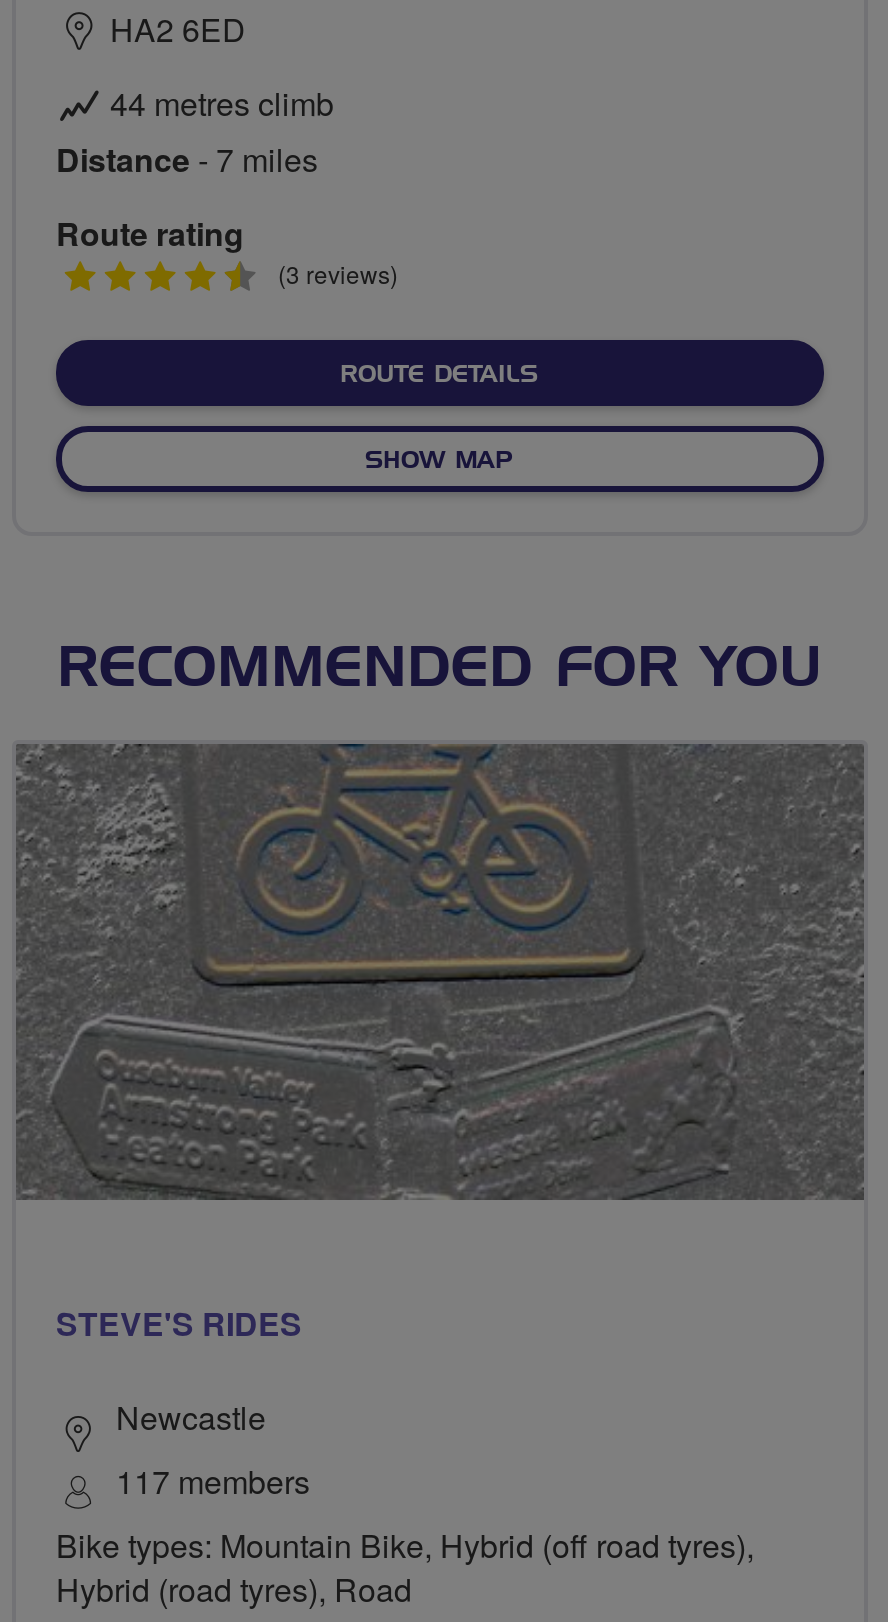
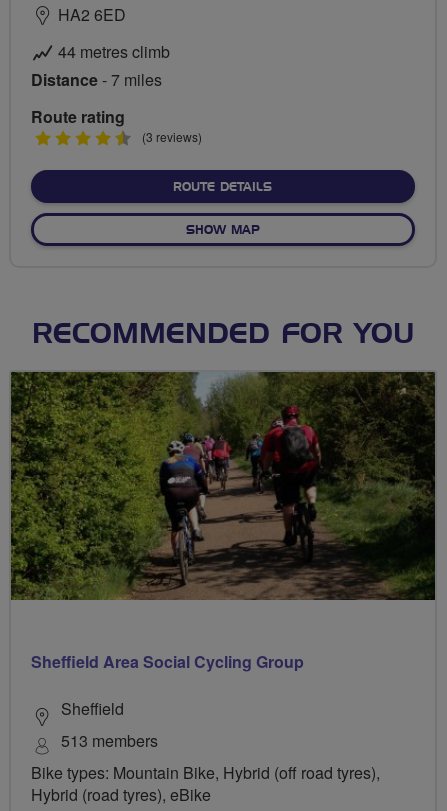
- [image]
+ [image]

- STEVE'S RIDES
+ Sheffield Area Social Cycling Group

- Newcastle
- 117 members
+ Sheffield
+ 513 members

- Hybrid (road tyres), Road
+ Hybrid (road tyres), eBike
